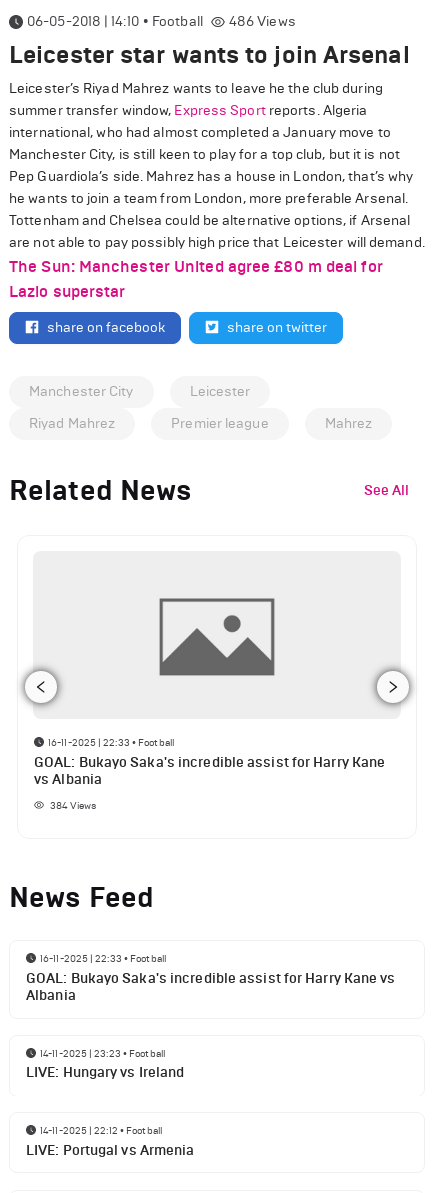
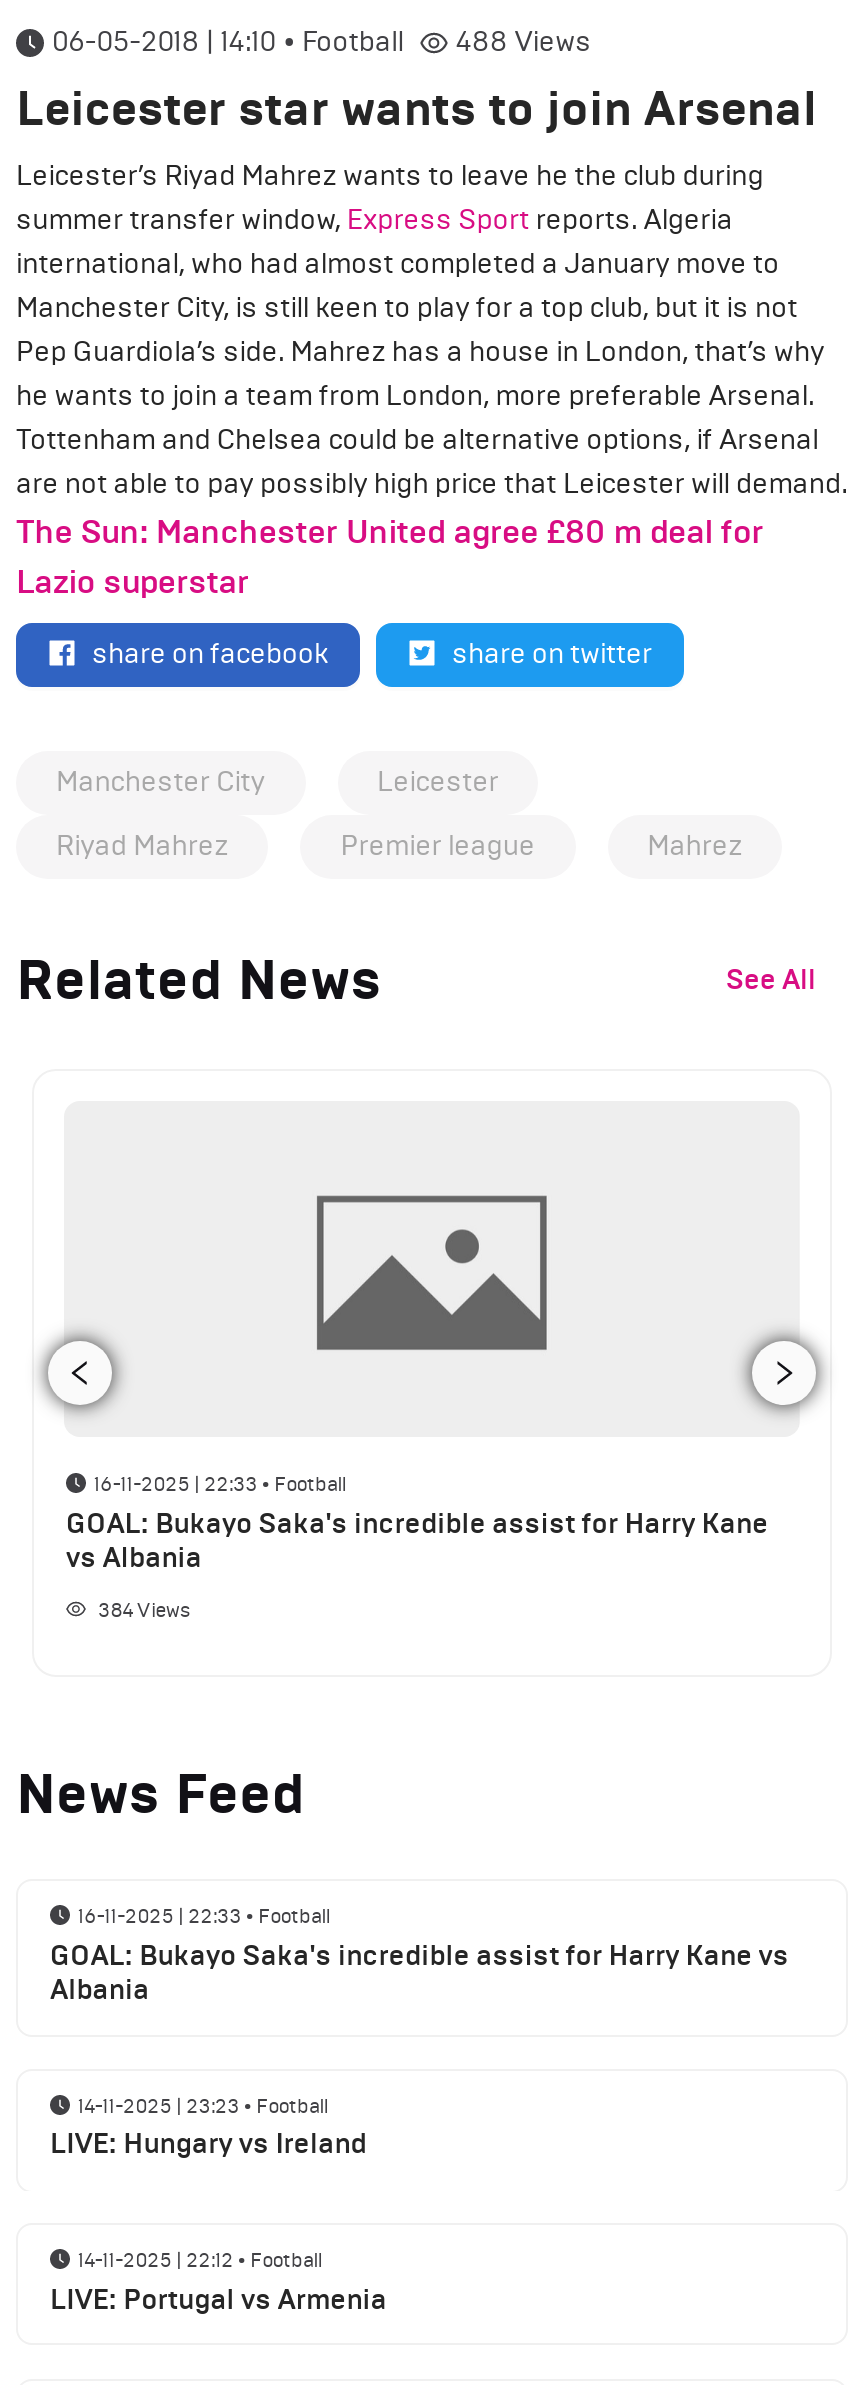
- 486 Views
+ 488 Views
